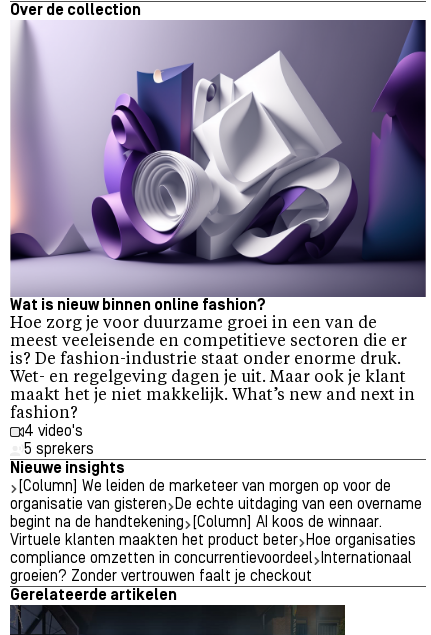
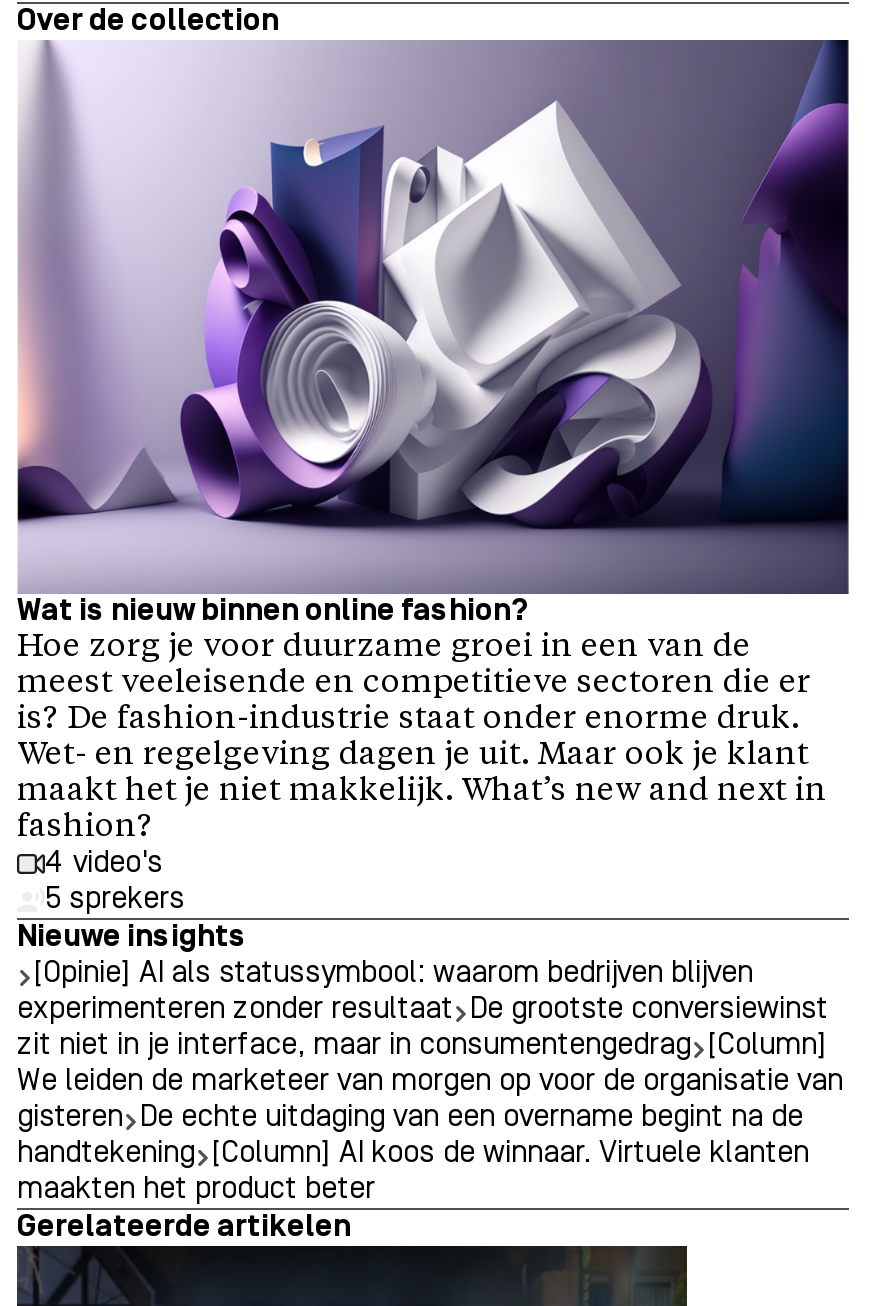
- [Column] We leiden de marketeer van morgen op voor de
- organisatie van gisteren De echte uitdaging van een overname
- begint na de handtekening [Column] AI koos de winnaar.
- Virtuele klanten maakten het product beter Hoe organisaties
- compliance omzetten in concurrentievoordeel Internationaal
- groeien? Zonder vertrouwen faalt je checkout
+ [Opinie] AI als statussymbool: waarom bedrijven blijven
+ experimenteren zonder resultaat De grootste conversiewinst
+ zit niet in je interface, maar in consumentengedrag [Column]
+ We leiden de marketeer van morgen op voor de organisatie van
+ gisteren De echte uitdaging van een overname begint na de
+ handtekening [Column] AI koos de winnaar. Virtuele klanten
+ maakten het product beter
